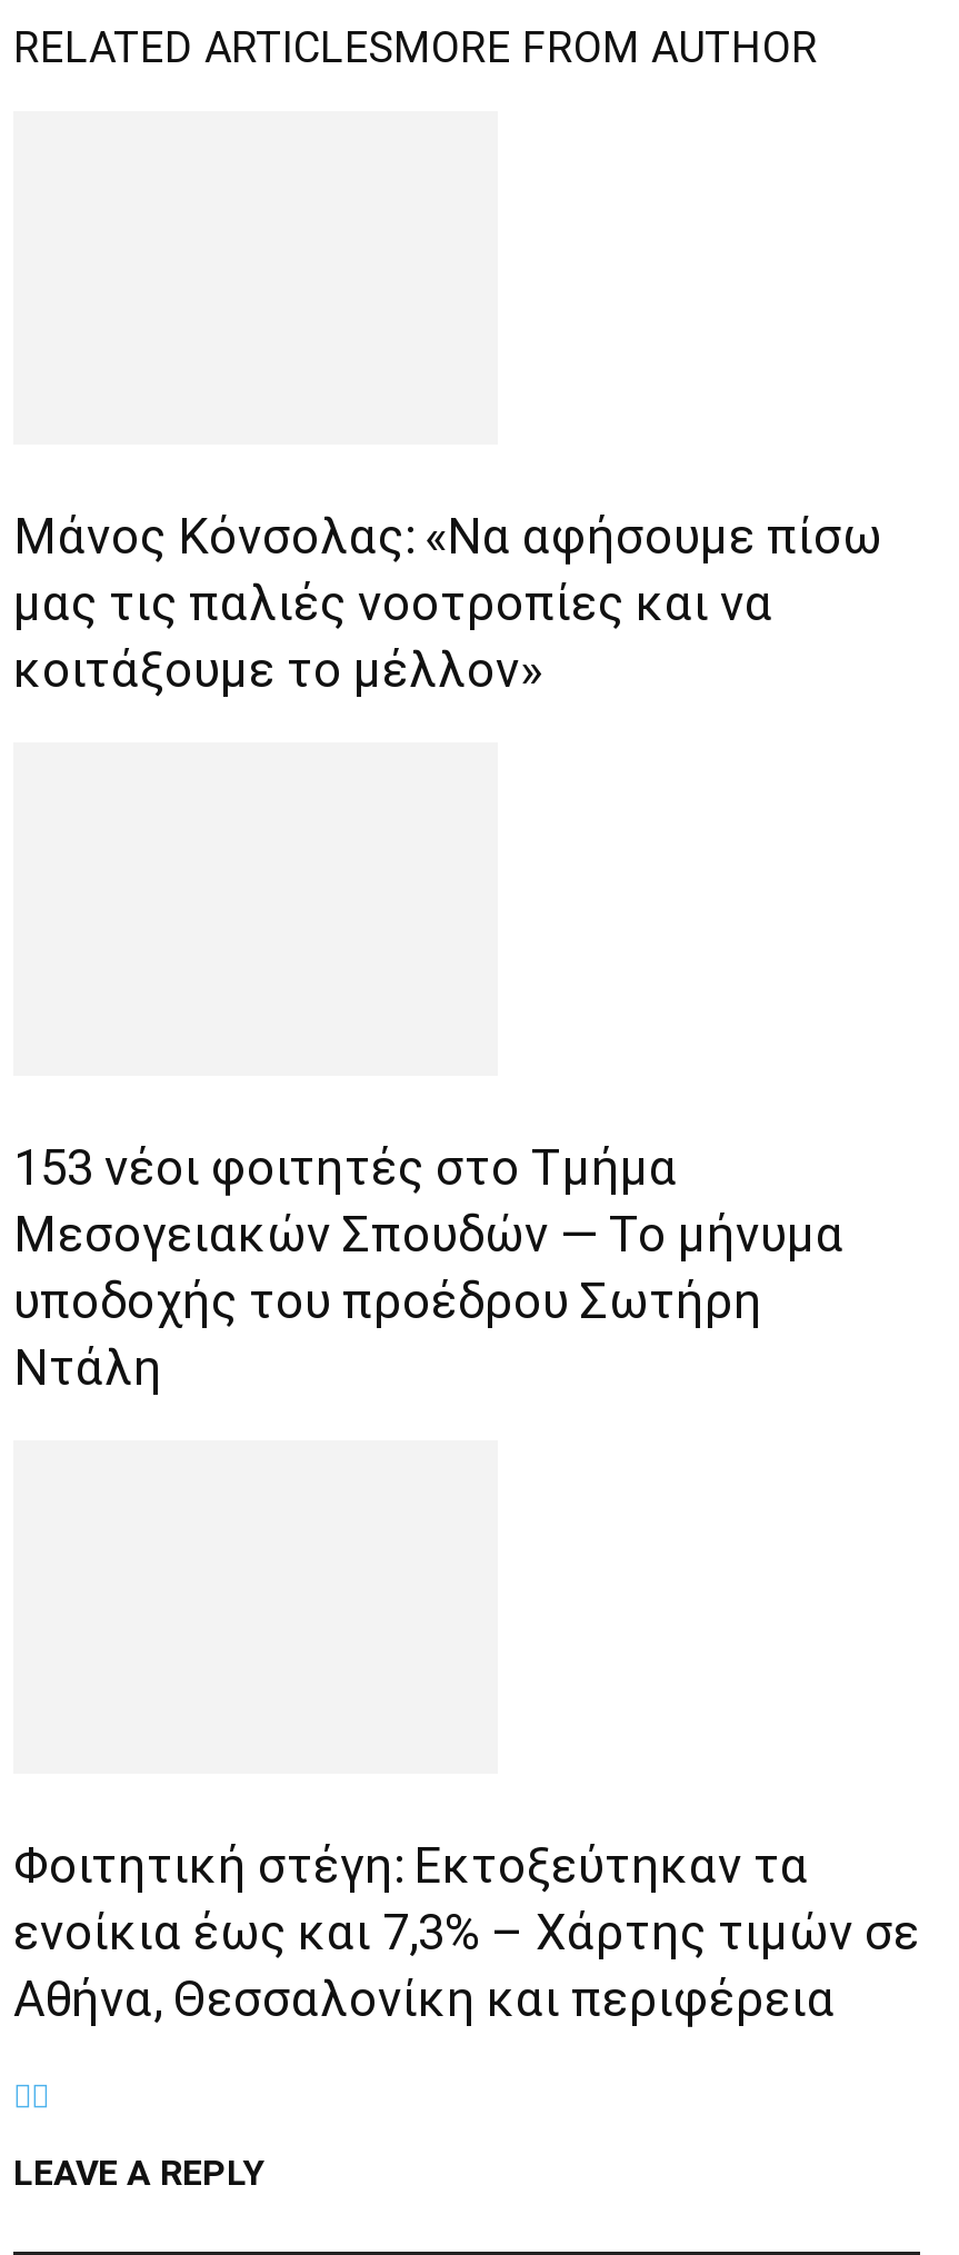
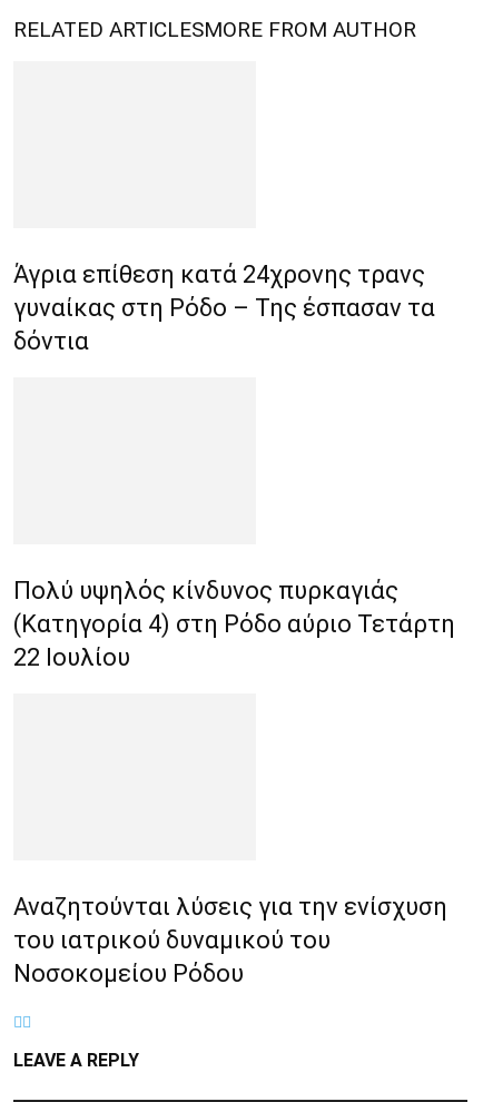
- Μάνος Κόνσολας: «Να αφήσουμε πίσω
- μας τις παλιές νοοτροπίες και να
- κοιτάξουμε το μέλλον»
+ Άγρια επίθεση κατά 24χρονης τρανς
+ γυναίκας στη Ρόδο – Της έσπασαν τα
+ δόντια

- 153 νέοι φοιτητές στο Τμήμα
- Μεσογειακών Σπουδών — Το μήνυμα
- υποδοχής του προέδρου Σωτήρη
- Ντάλη
+ Πολύ υψηλός κίνδυνος πυρκαγιάς
+ (Κατηγορία 4) στη Ρόδο αύριο Τετάρτη
+ 22 Ιουλίου

- Φοιτητική στέγη: Εκτοξεύτηκαν τα
- ενοίκια έως και 7,3% – Χάρτης τιμών σε
- Αθήνα, Θεσσαλονίκη και περιφέρεια
+ Αναζητούνται λύσεις για την ενίσχυση
+ του ιατρικού δυναμικού του
+ Νοσοκομείου Ρόδου
